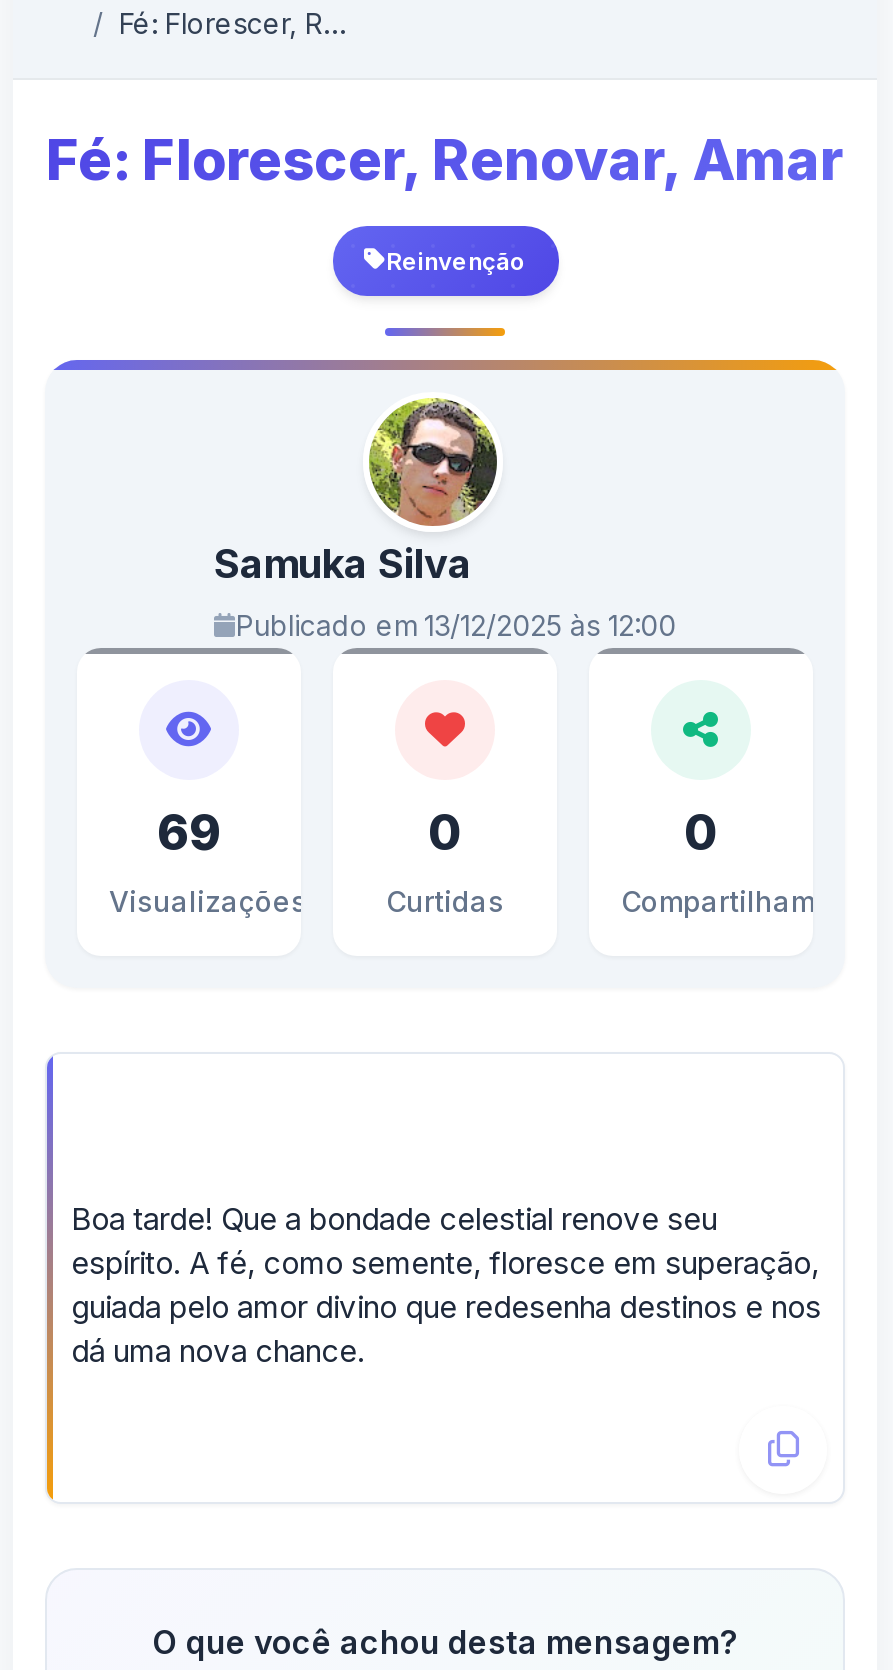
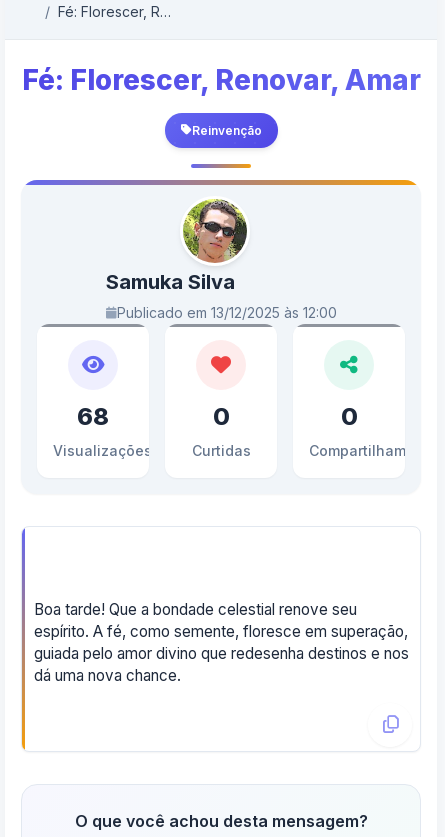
- 69
+ 68
